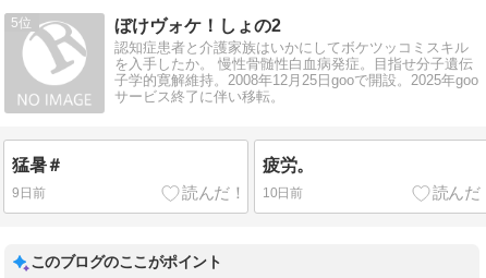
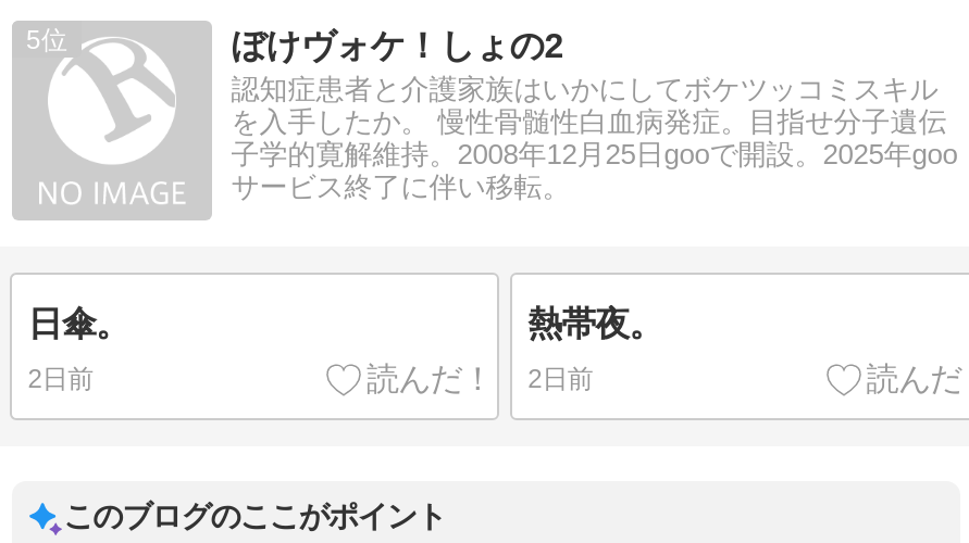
- 猛暑＃
+ 日傘。

- 疲労。
+ 熱帯夜。

- 9日前
+ 2日前

- 10日前
+ 2日前
